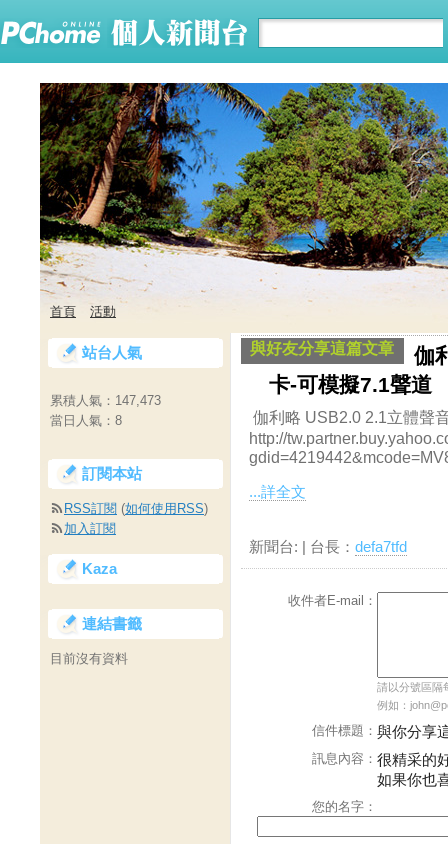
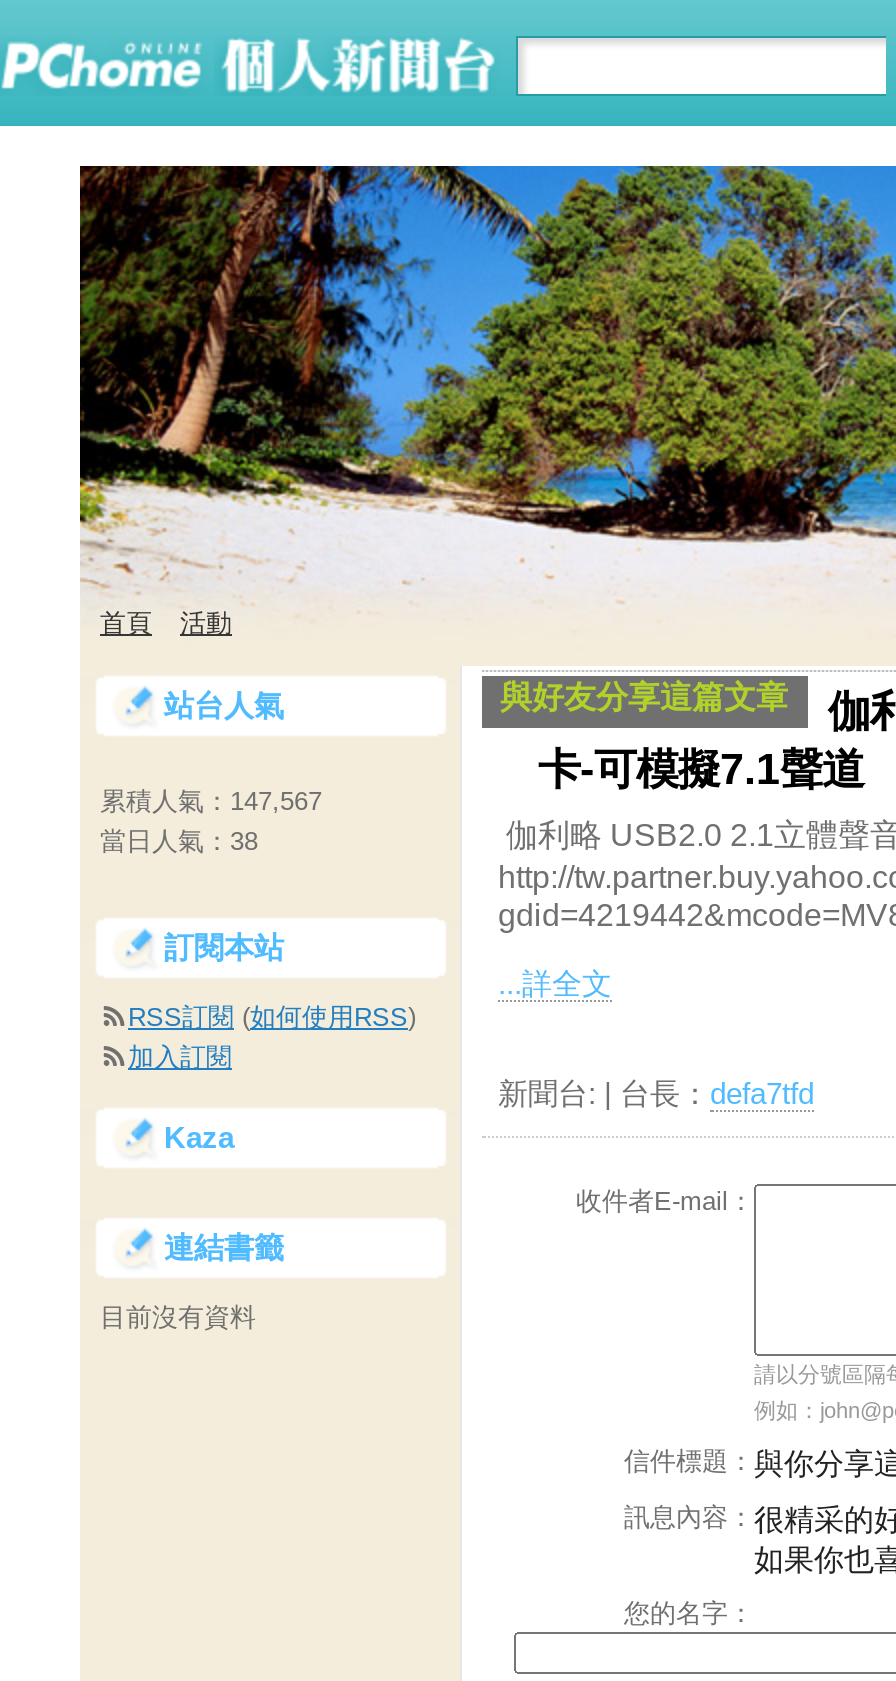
- 累積人氣：147,473
+ 累積人氣：147,567

- 當日人氣：8
+ 當日人氣：38
